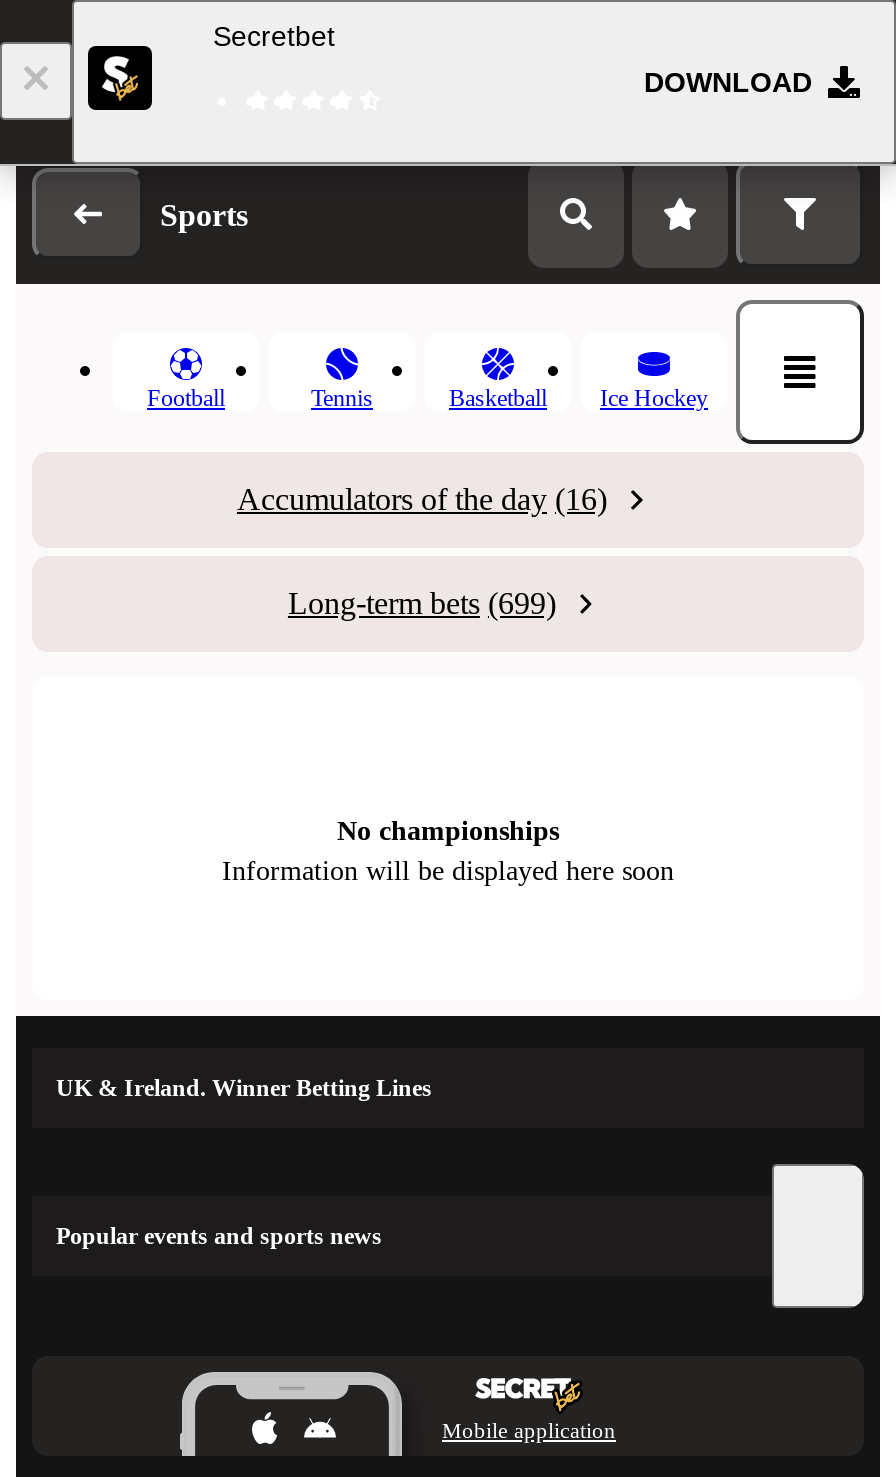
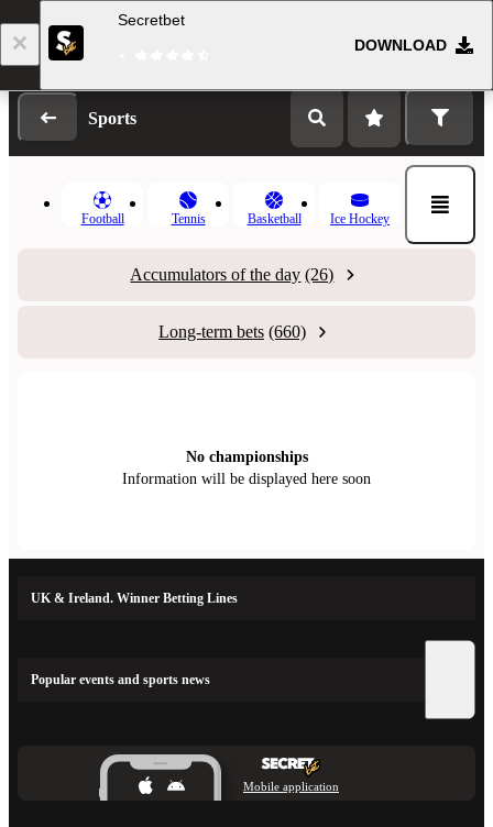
- Accumulators of the day (16)
+ Accumulators of the day (26)

- Long-term bets (699)
+ Long-term bets (660)
